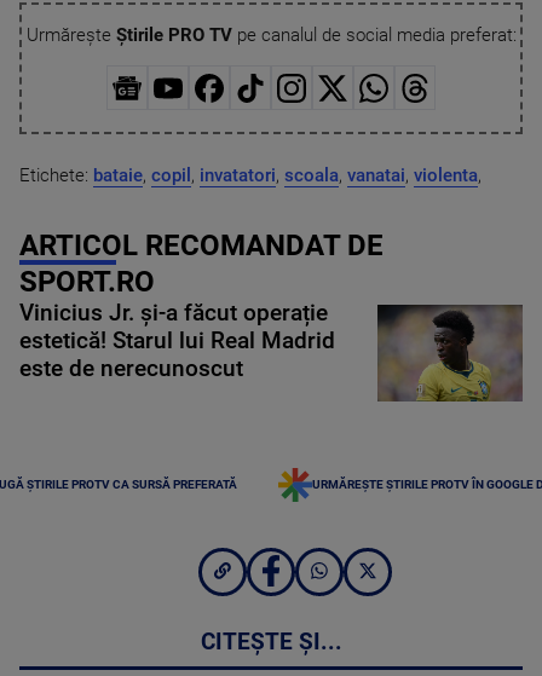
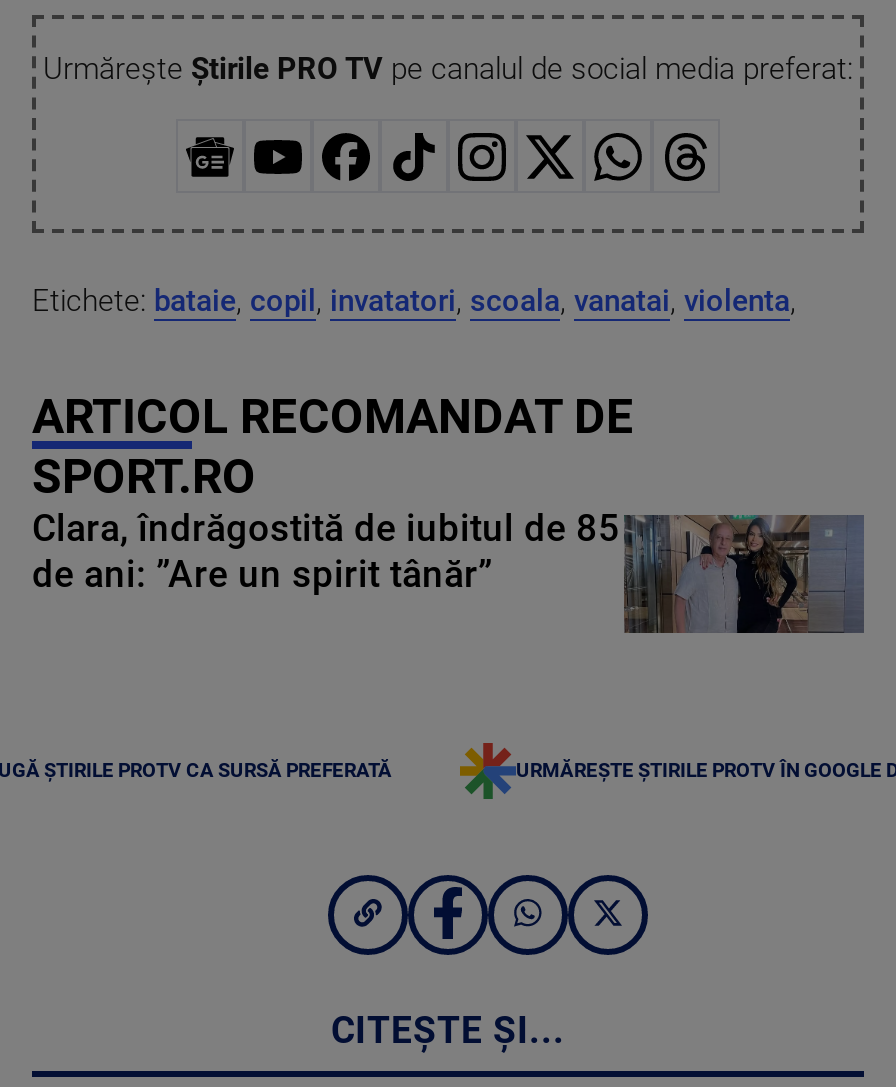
- [image]
- Vinicius Jr. și-a făcut operație
- estetică! Starul lui Real Madrid
- este de nerecunoscut
+ [image]
+ Clara, îndrăgostită de iubitul de 85
+ de ani: ”Are un spirit tânăr”
